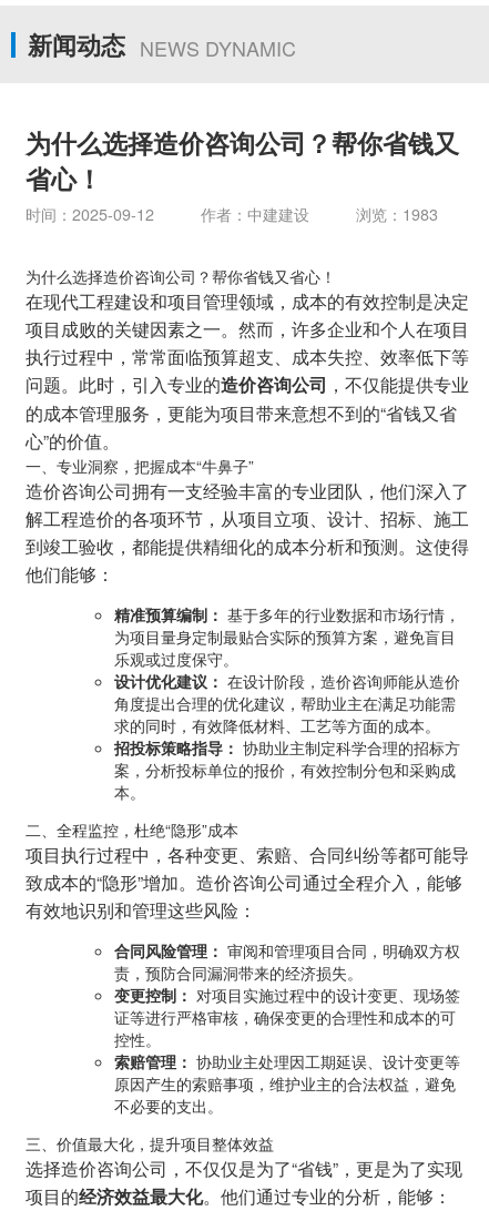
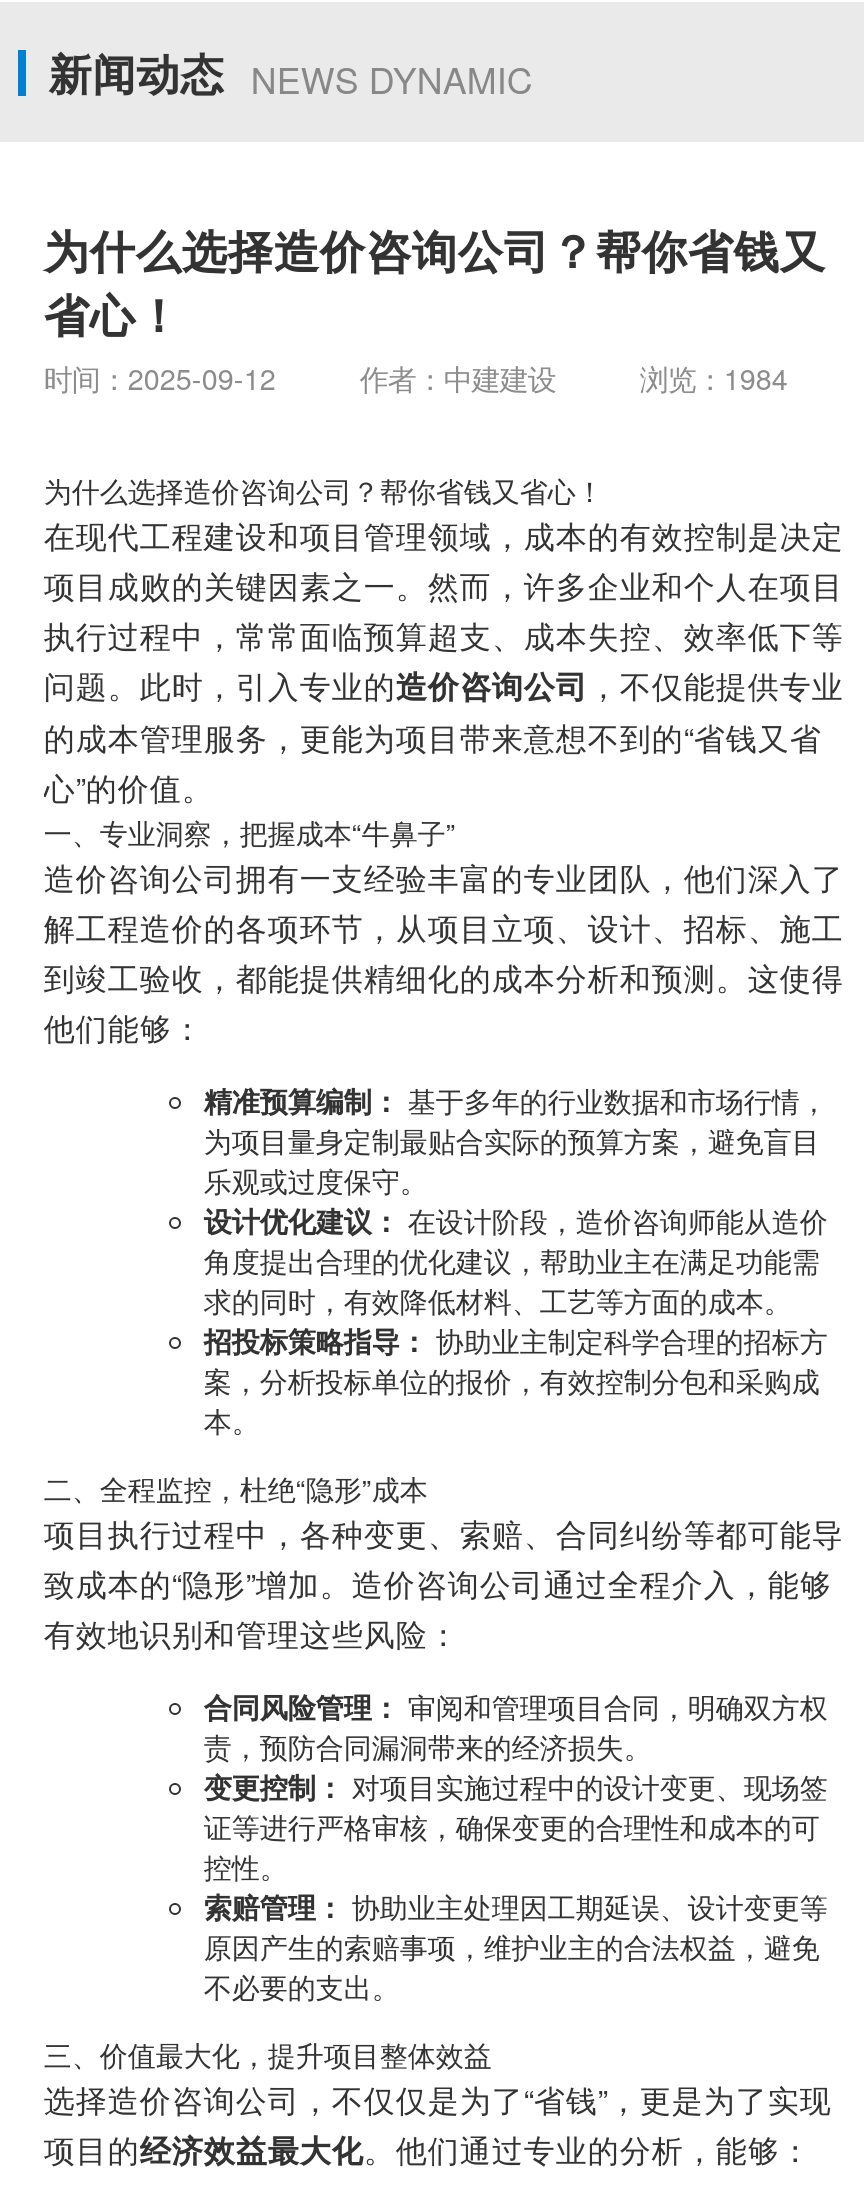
- 时间：2025-09-12 作者：中建建设 浏览：1983
+ 时间：2025-09-12 作者：中建建设 浏览：1984
